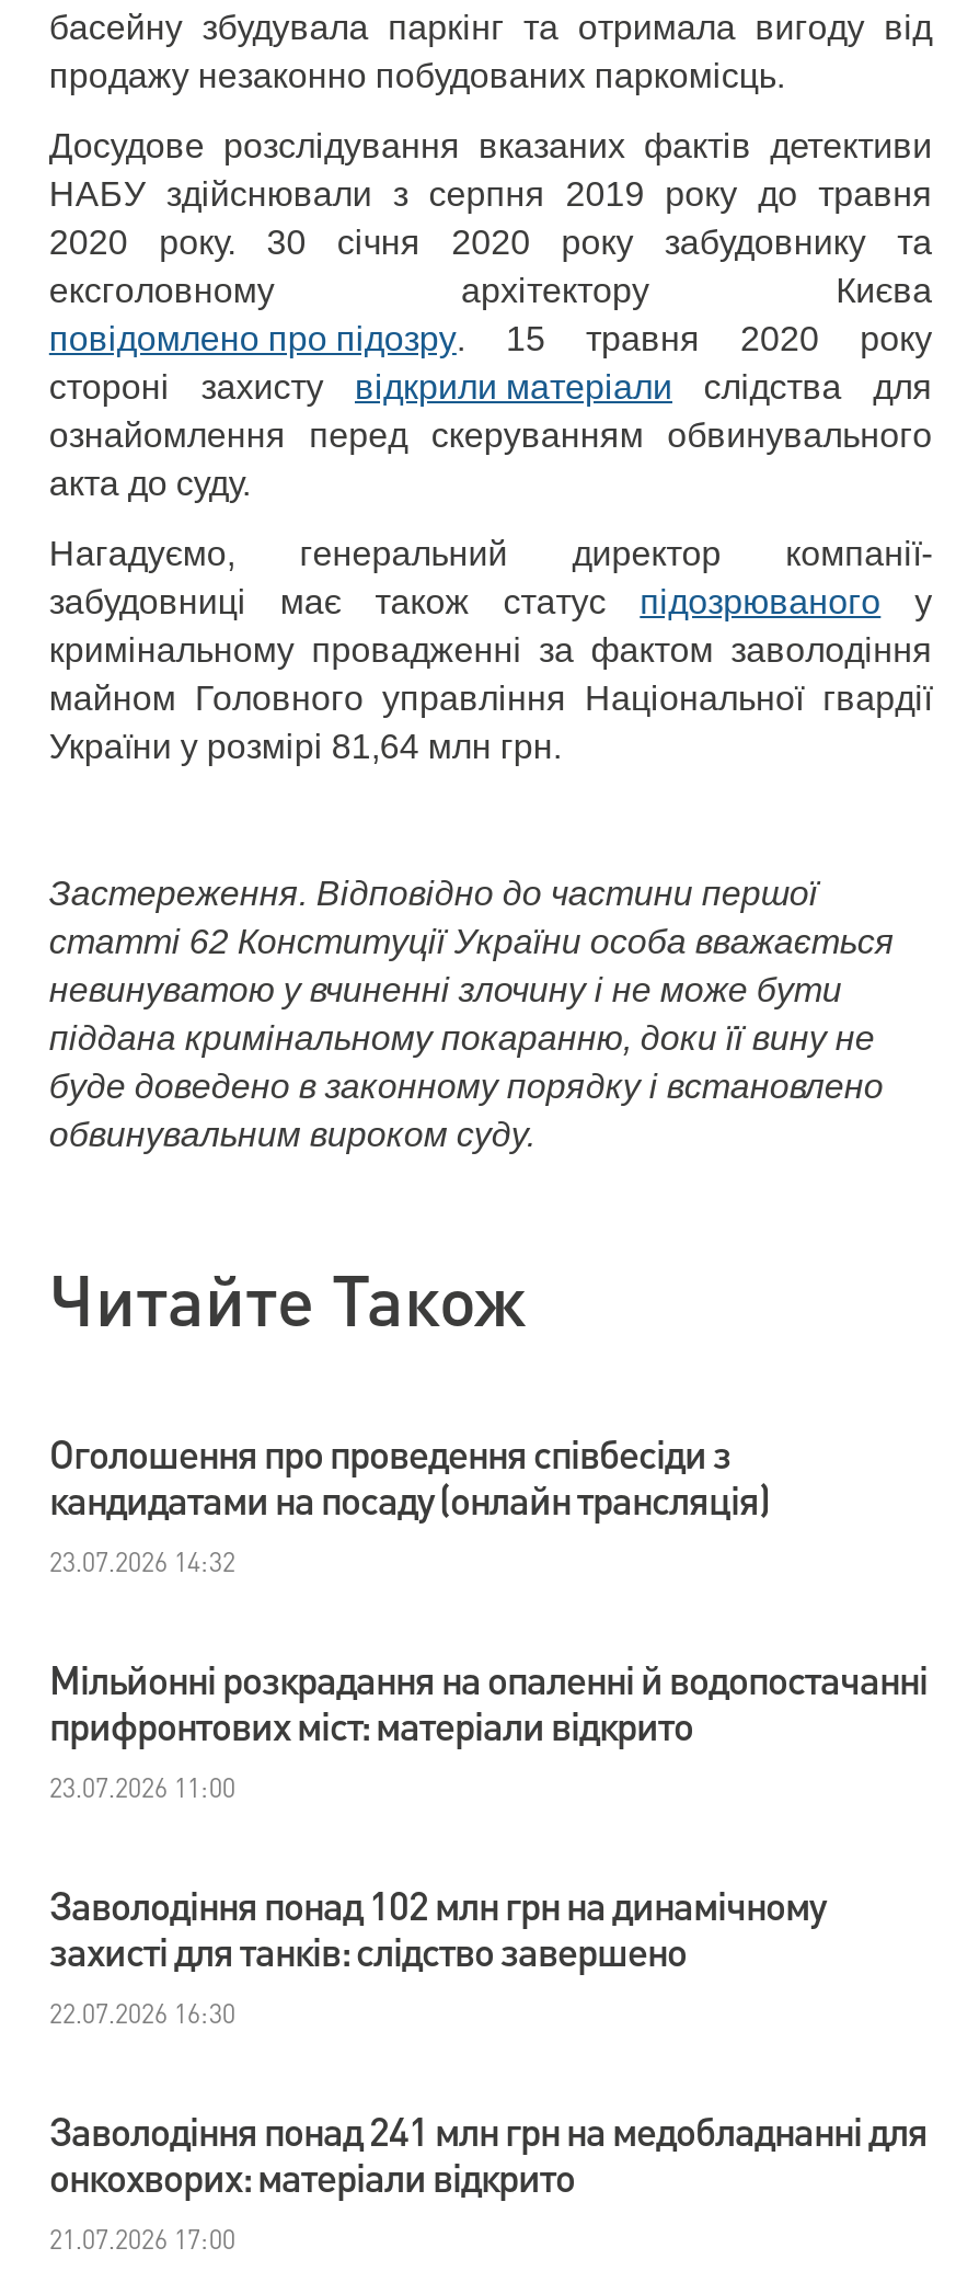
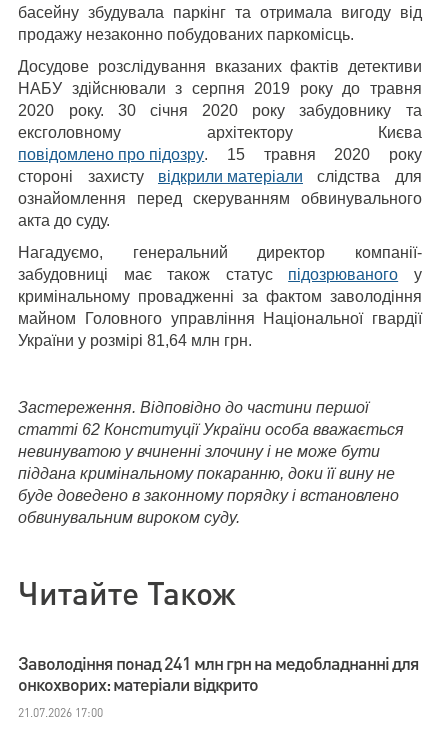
- Оголошення про проведення співбесіди з
- кандидатами на посаду (онлайн трансляція)
- 23.07.2026 14:32
- Мільйонні розкрадання на опаленні й водопостачанні
- прифронтових міст: матеріали відкрито
- 23.07.2026 11:00
- Заволодіння понад 102 млн грн на динамічному
- захисті для танків: слідство завершено
- 22.07.2026 16:30
